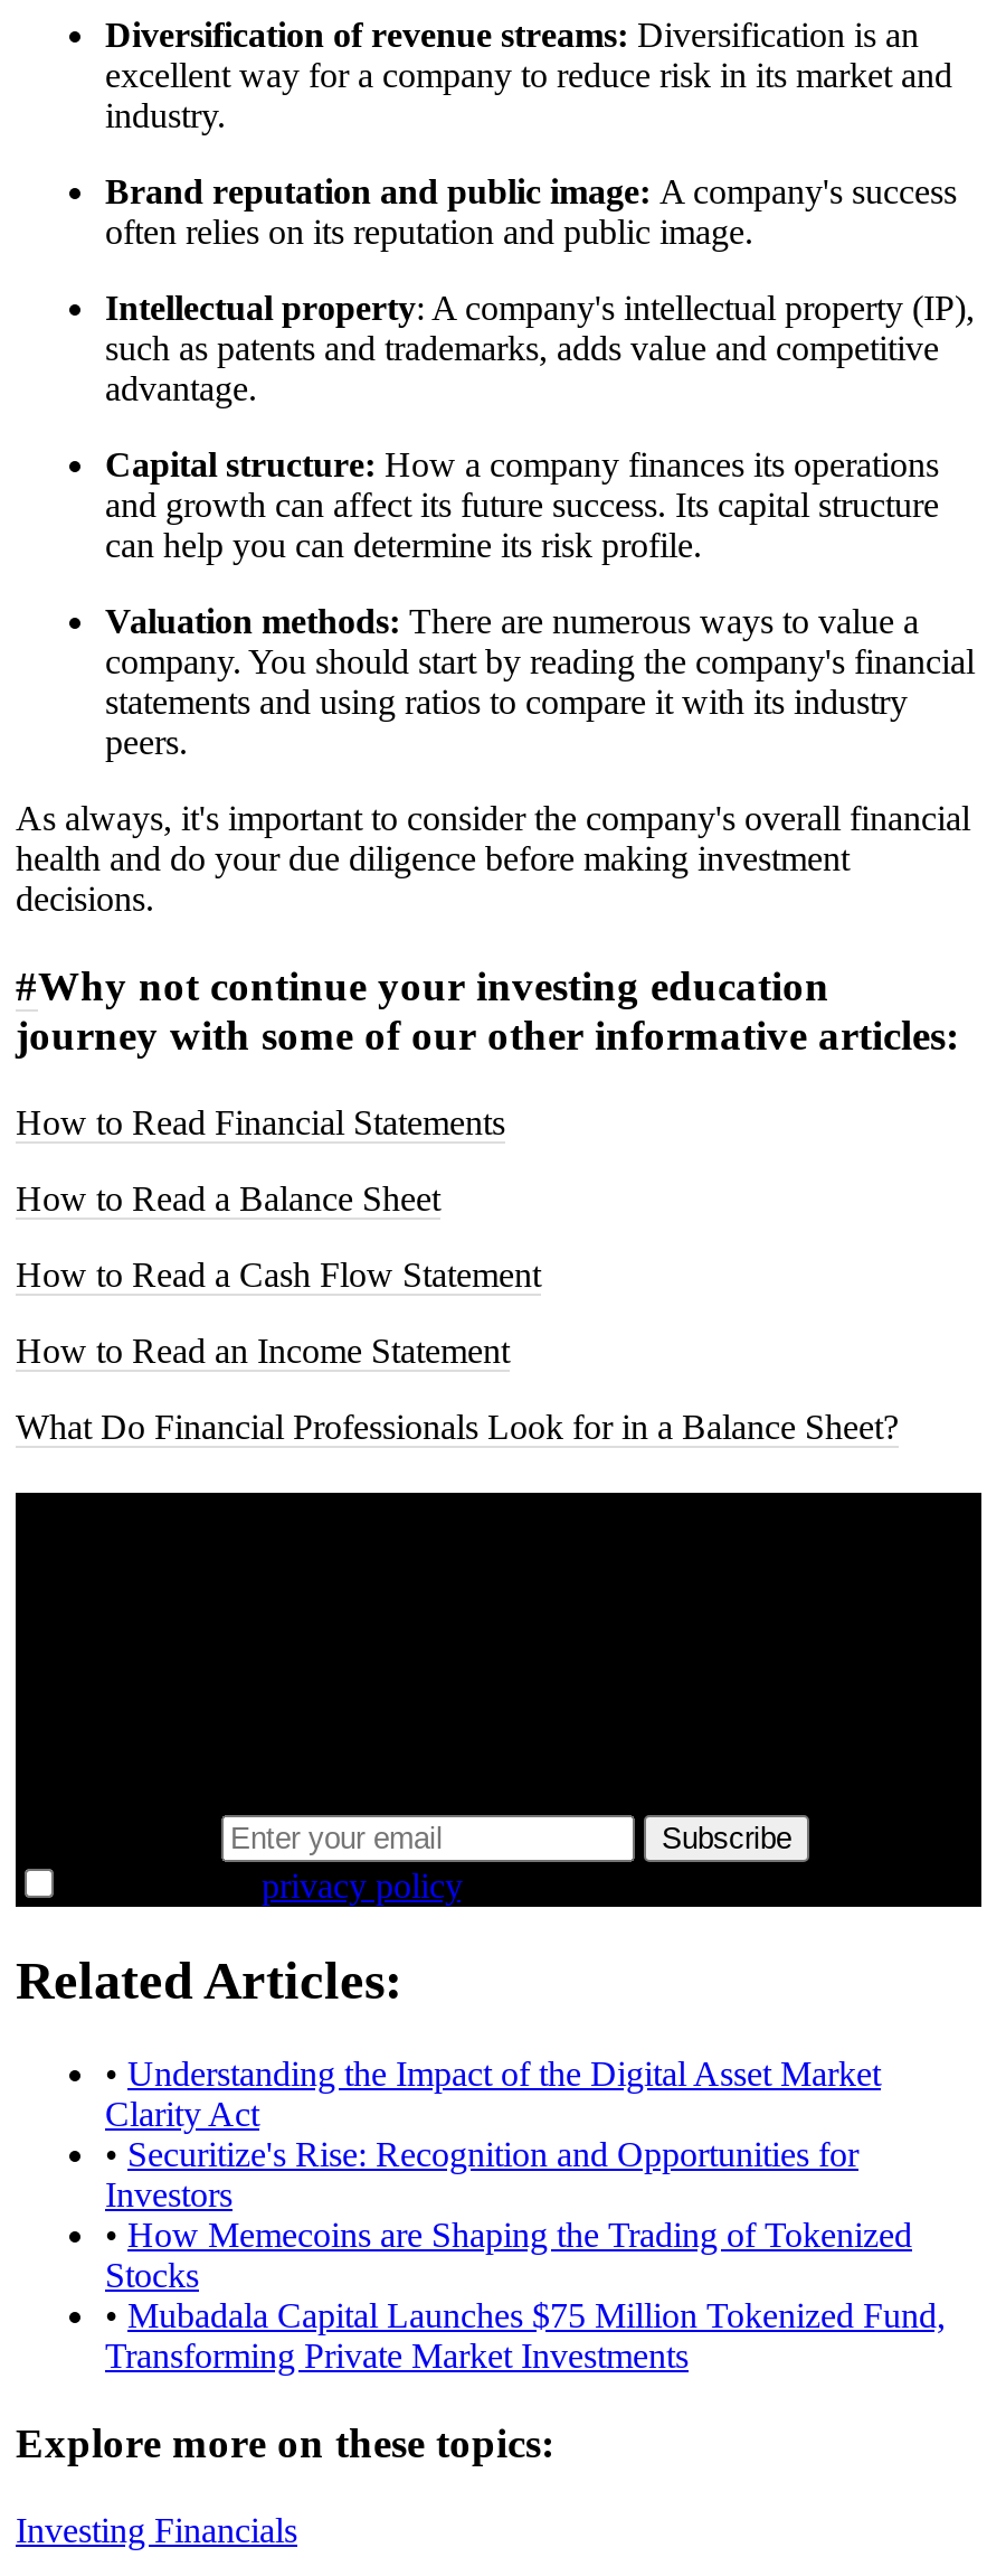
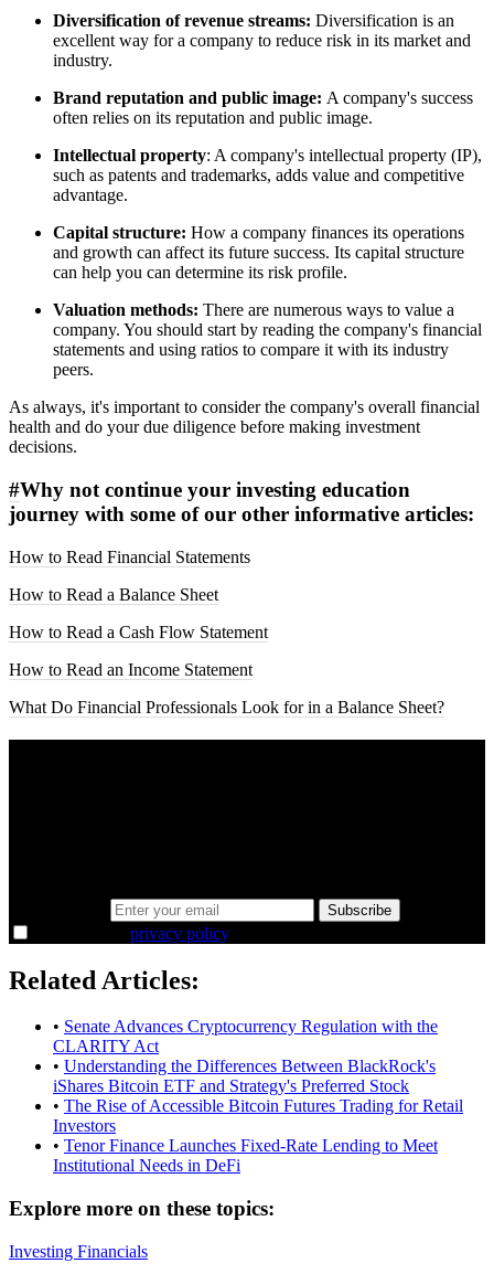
- • Understanding the Impact of the Digital Asset Market
- Clarity Act
- • Securitize's Rise: Recognition and Opportunities for
+ • Senate Advances Cryptocurrency Regulation with the
+ CLARITY Act
+ • Understanding the Differences Between BlackRock's
+ iShares Bitcoin ETF and Strategy's Preferred Stock
+ • The Rise of Accessible Bitcoin Futures Trading for Retail

moved down: Investors

- • How Memecoins are Shaping the Trading of Tokenized
- Stocks
- • Mubadala Capital Launches $75 Million Tokenized Fund,
- Transforming Private Market Investments
+ • Tenor Finance Launches Fixed-Rate Lending to Meet
+ Institutional Needs in DeFi
